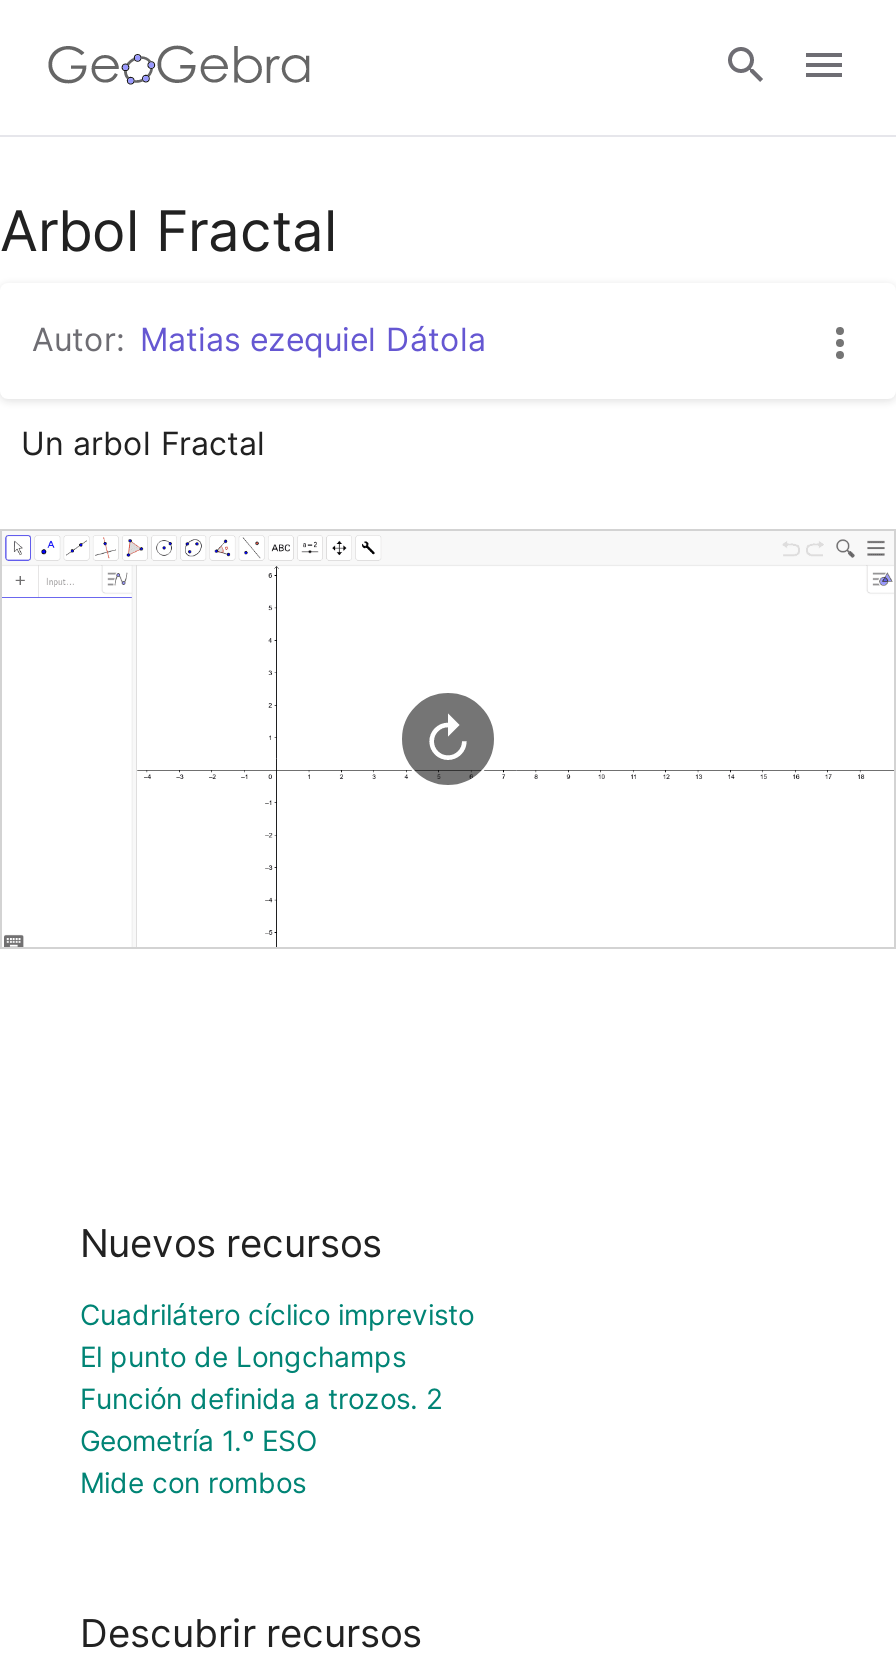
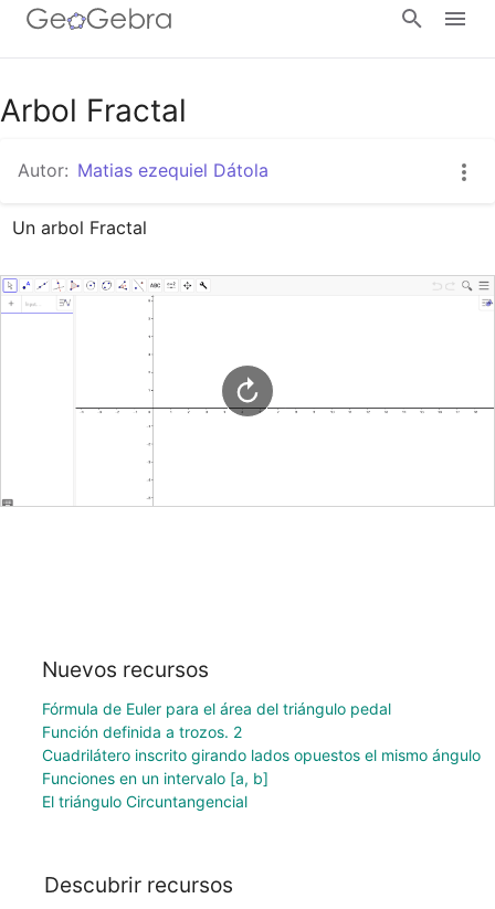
- Cuadrilátero cíclico imprevisto
- El punto de Longchamps
+ Fórmula de Euler para el área del triángulo pedal

moved up: Función definida a trozos. 2

- Geometría 1.º ESO
- Mide con rombos
+ Cuadrilátero inscrito girando lados opuestos el mismo ángulo
+ Funciones en un intervalo [a, b]
+ El triángulo Circuntangencial
